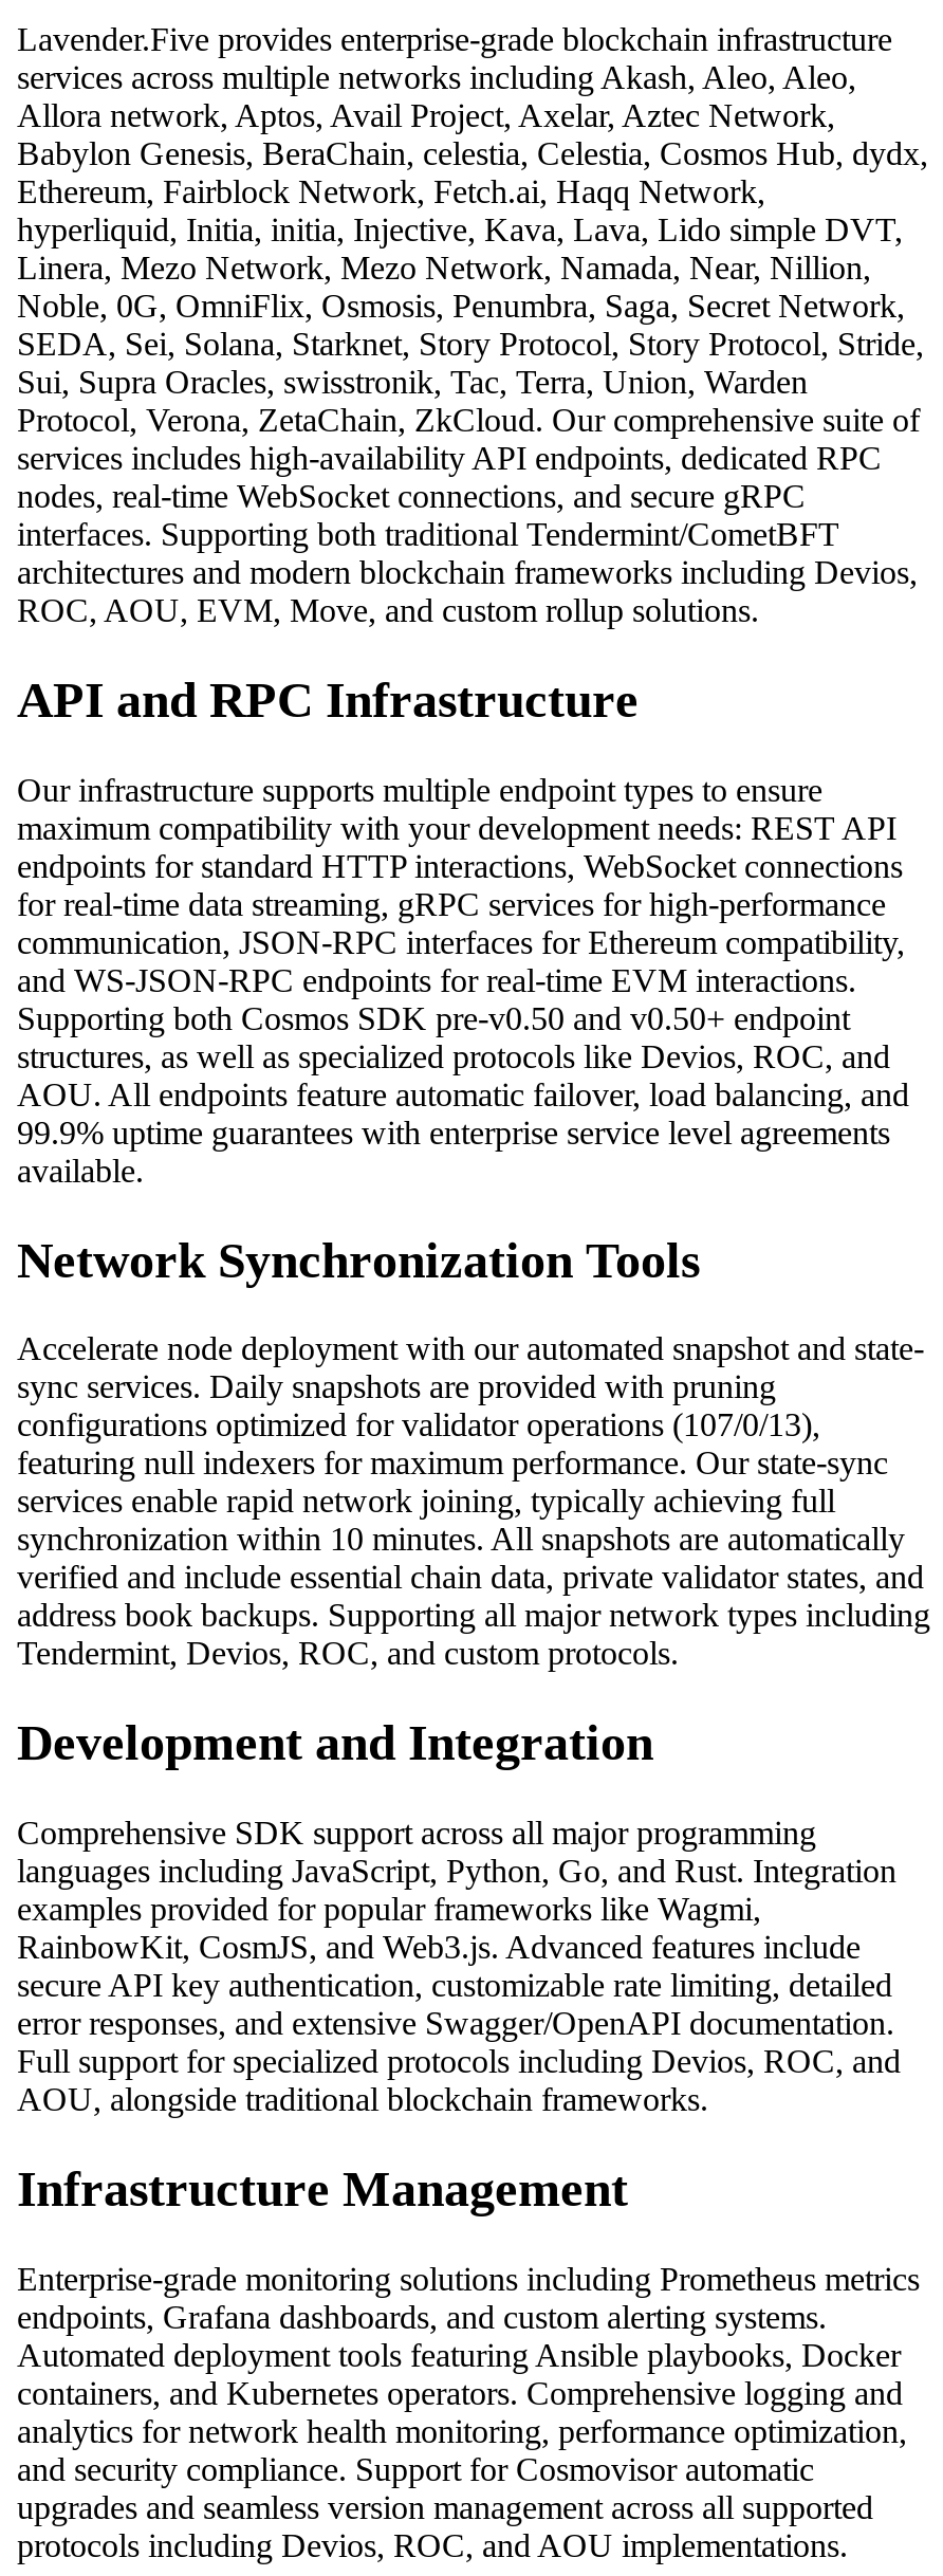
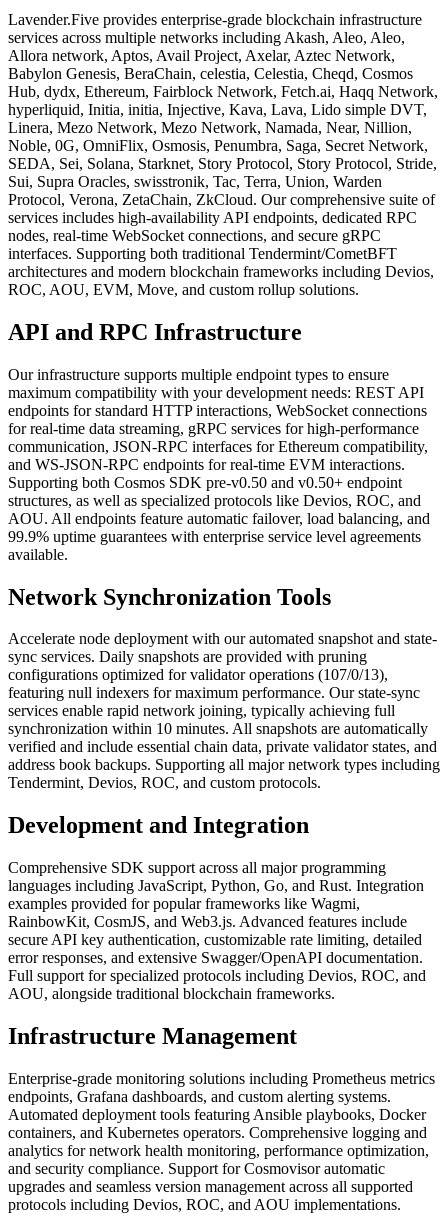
- Babylon Genesis, BeraChain, celestia, Celestia, Cosmos Hub, dydx,
- Ethereum, Fairblock Network, Fetch.ai, Haqq Network,
+ Babylon Genesis, BeraChain, celestia, Celestia, Cheqd, Cosmos
+ Hub, dydx, Ethereum, Fairblock Network, Fetch.ai, Haqq Network,
